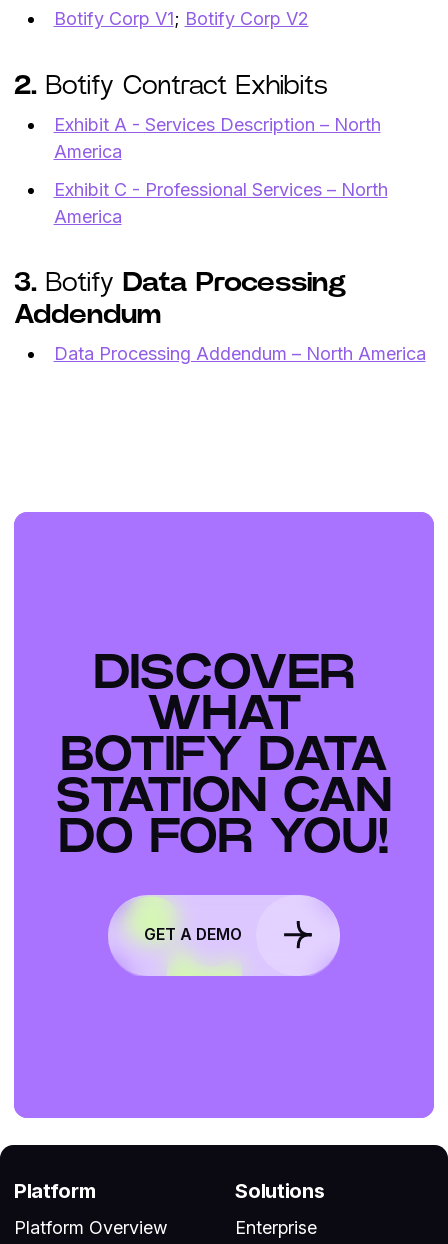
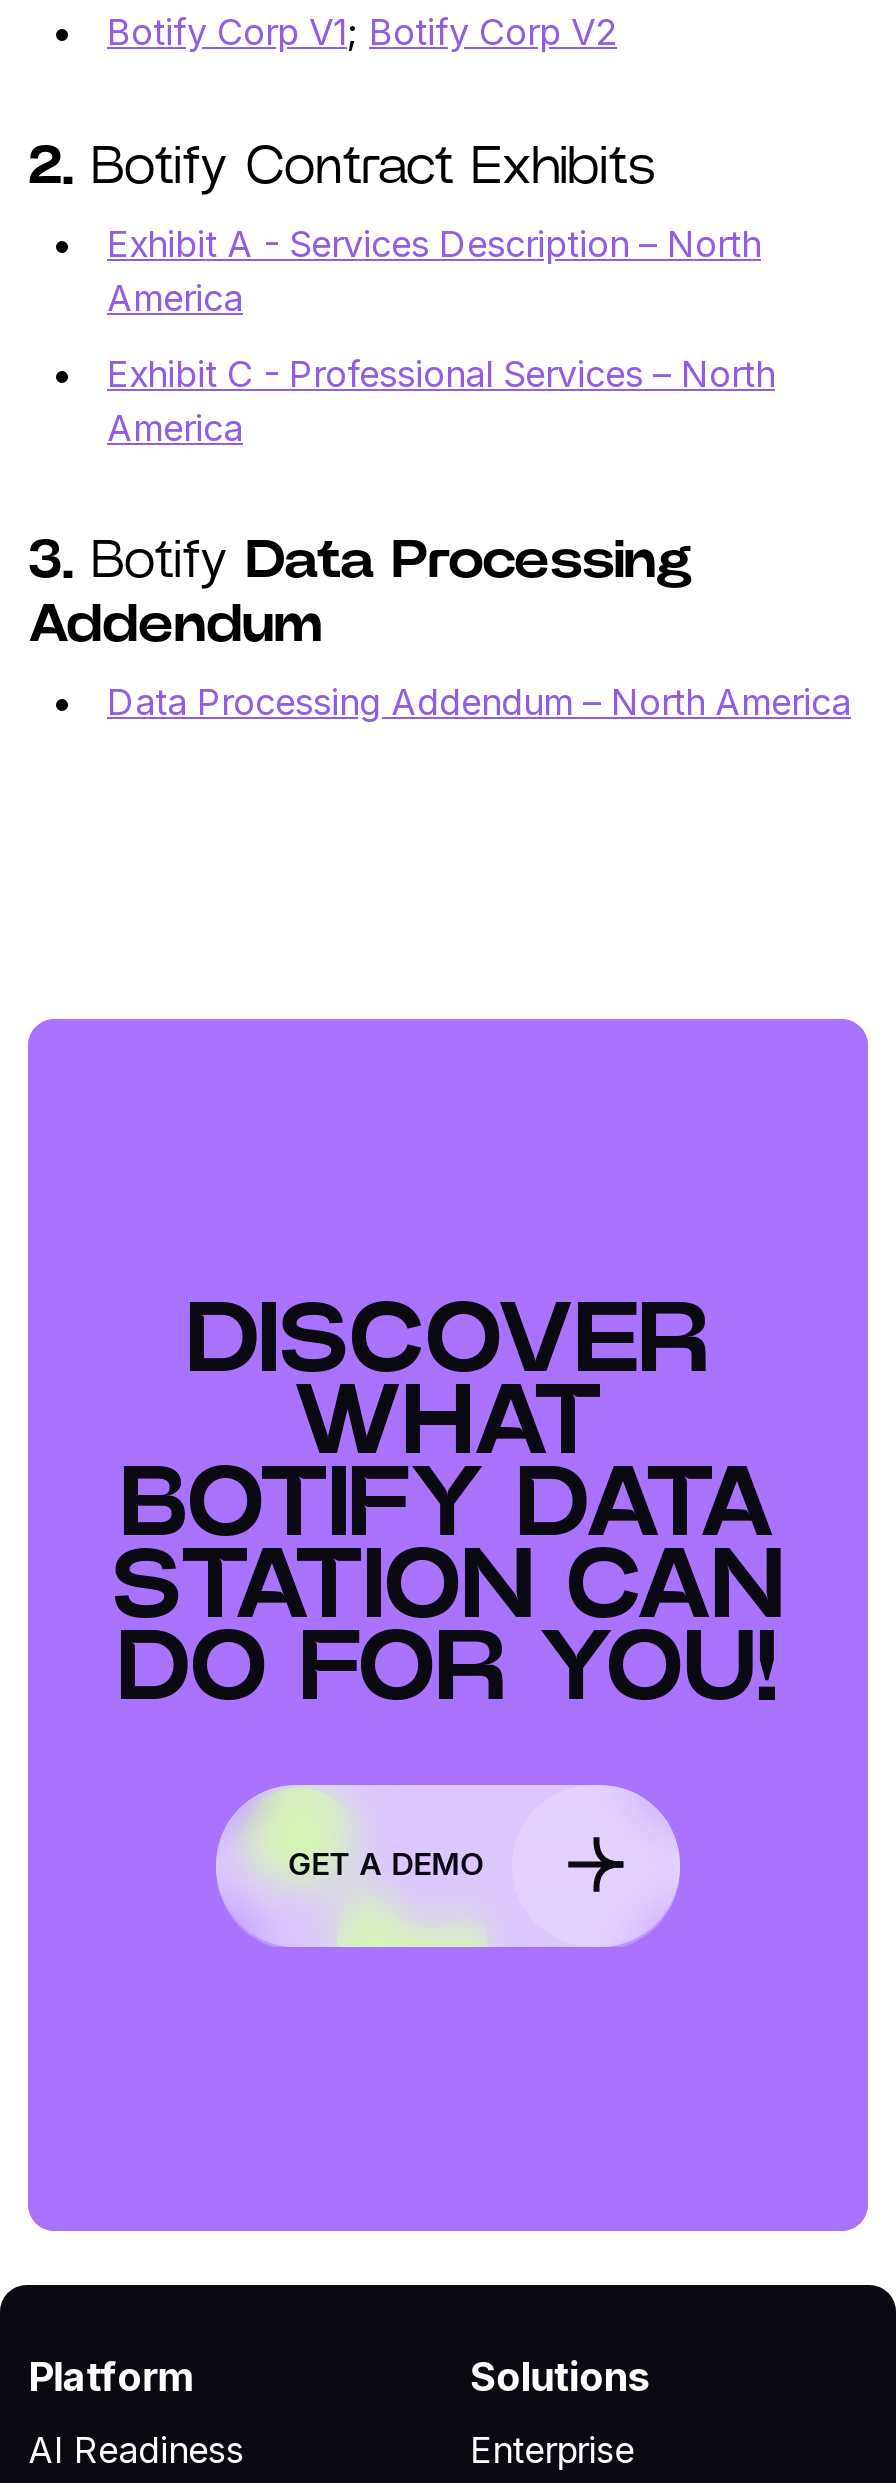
- Platform Overview
+ AI Readiness
